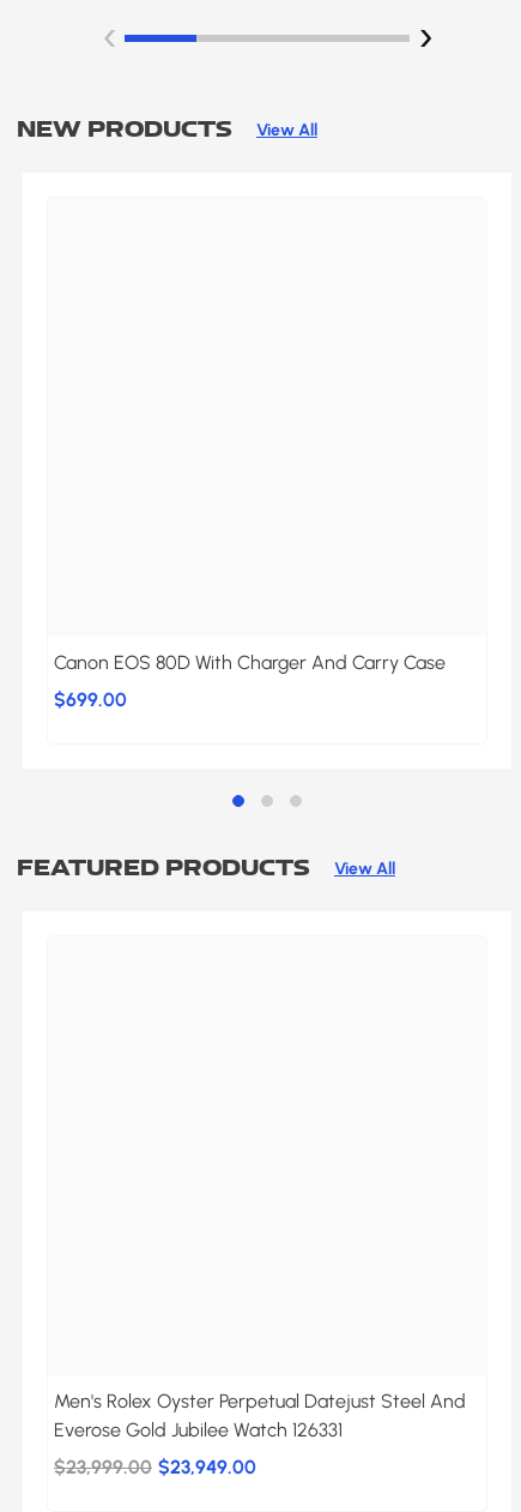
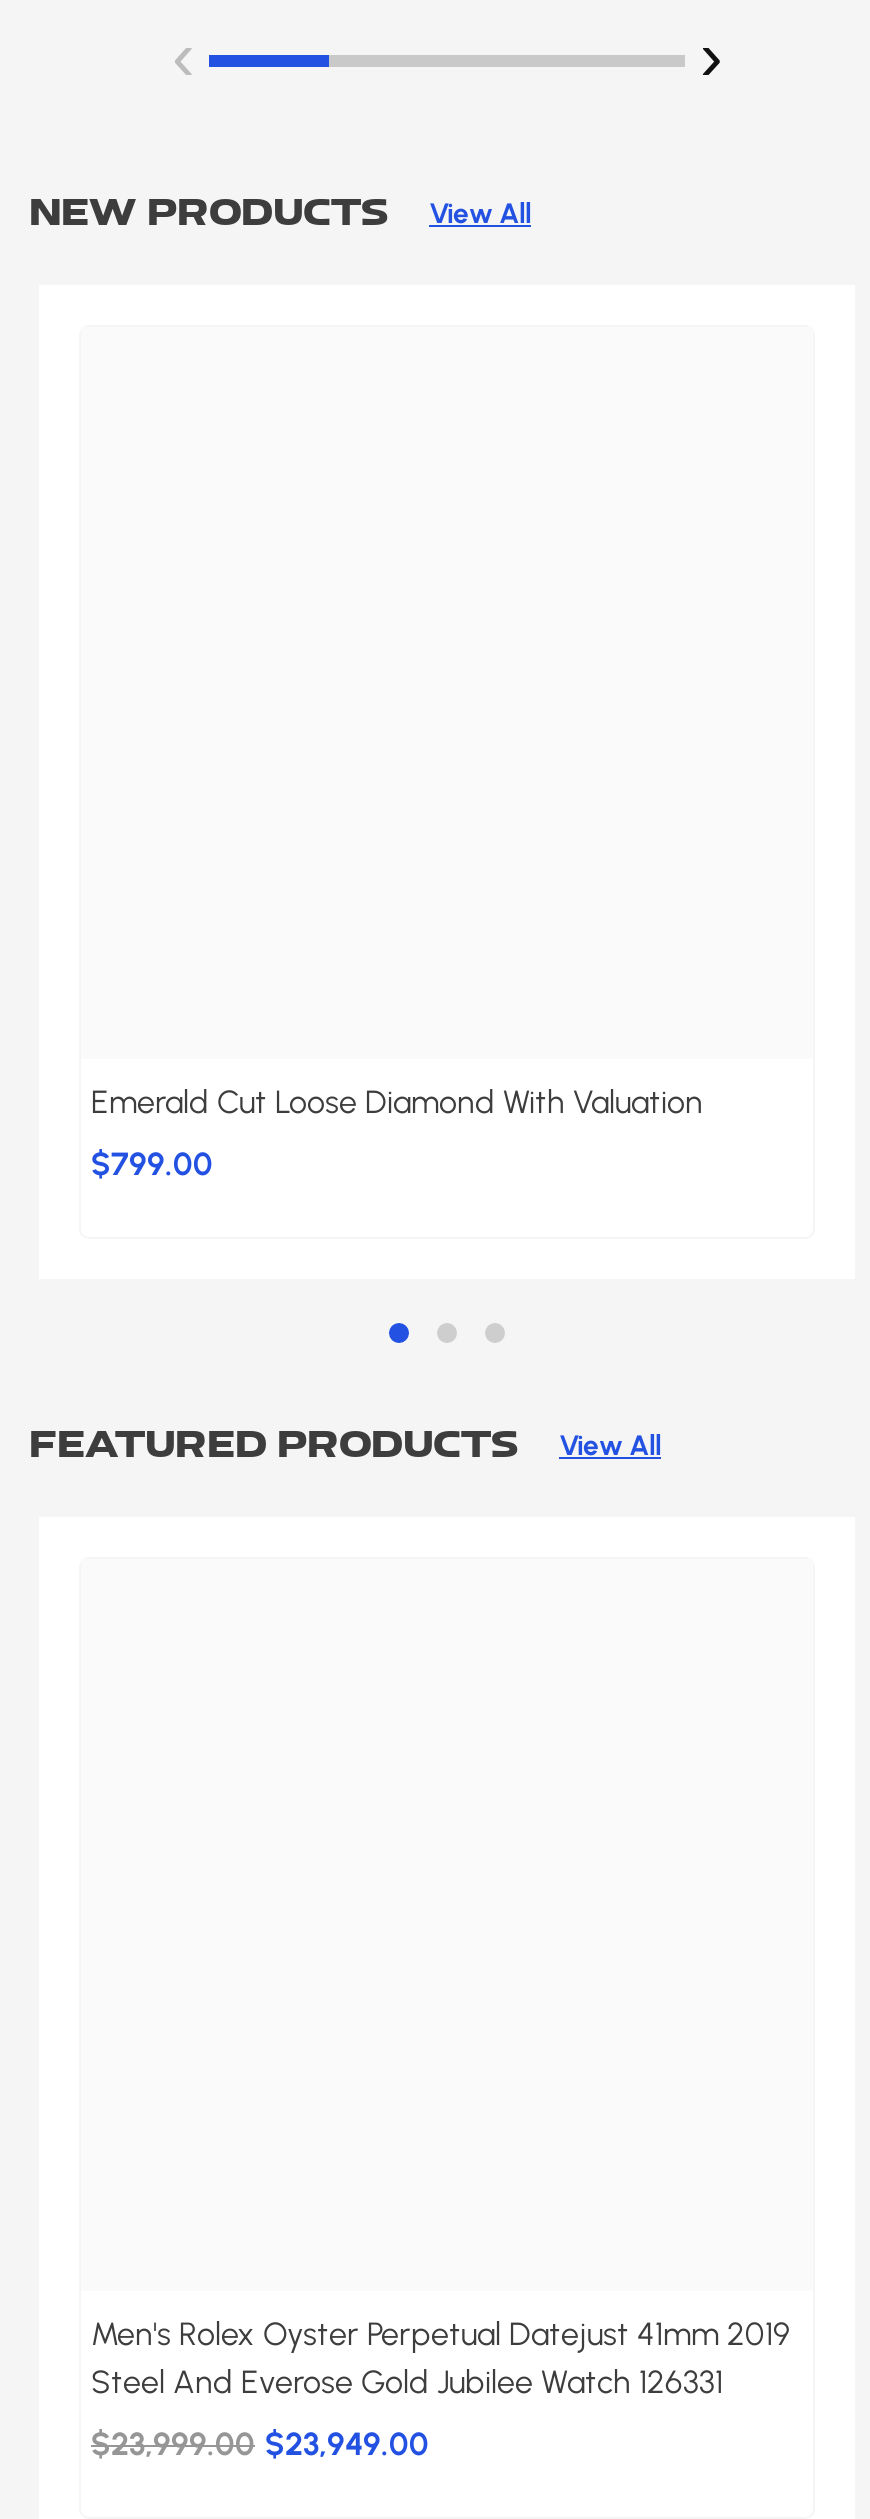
- Canon EOS 80D With Charger And Carry Case
+ Emerald Cut Loose Diamond With Valuation

- $699.00
+ $799.00

- Men's Rolex Oyster Perpetual Datejust Steel And
- Everose Gold Jubilee Watch 126331
+ Men's Rolex Oyster Perpetual Datejust 41mm 2019
+ Steel And Everose Gold Jubilee Watch 126331
